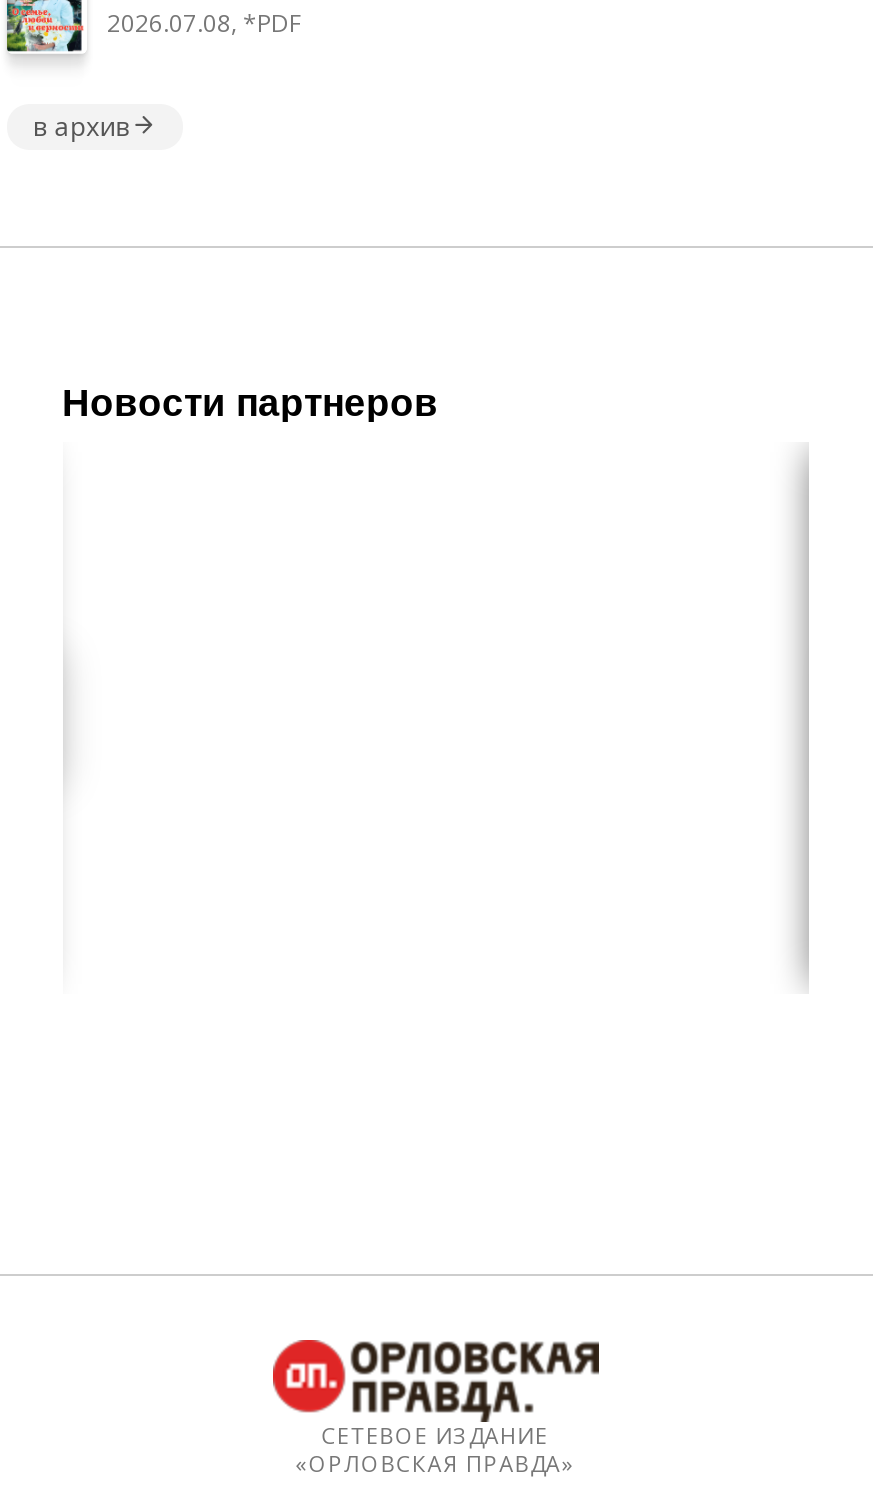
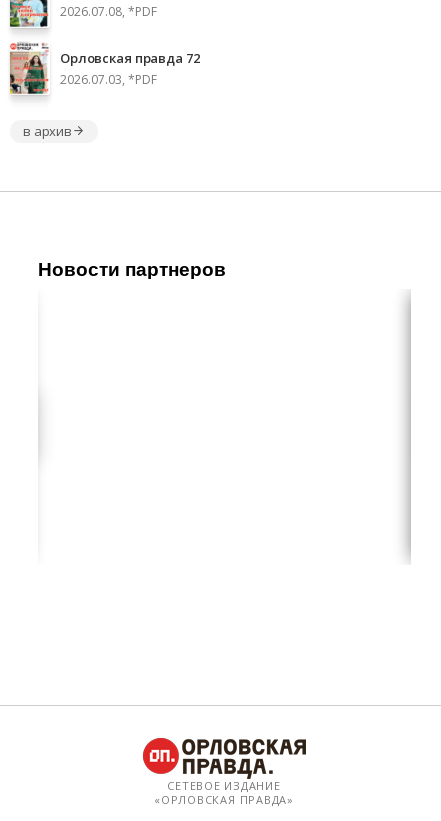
+ [image]
+ Орловская правда 72
+ 2026.07.03, *PDF
